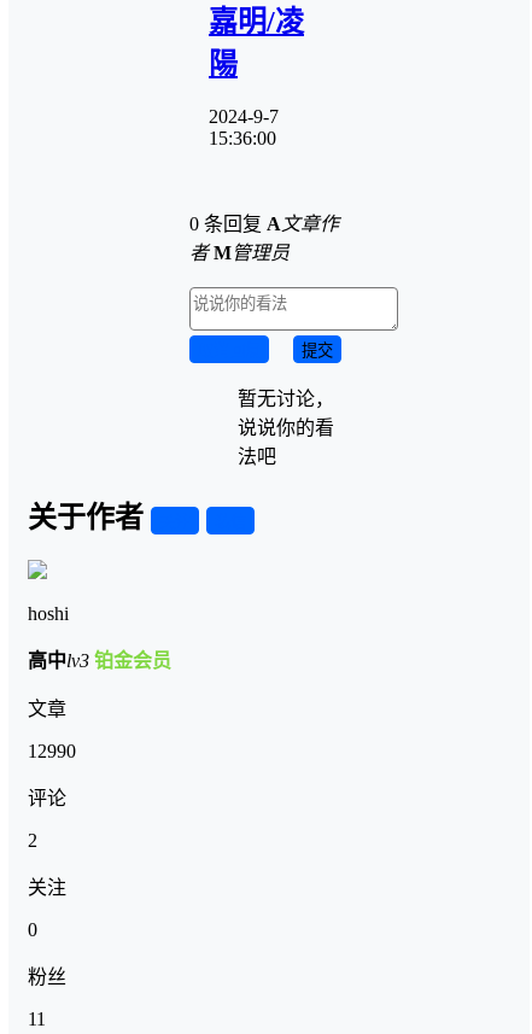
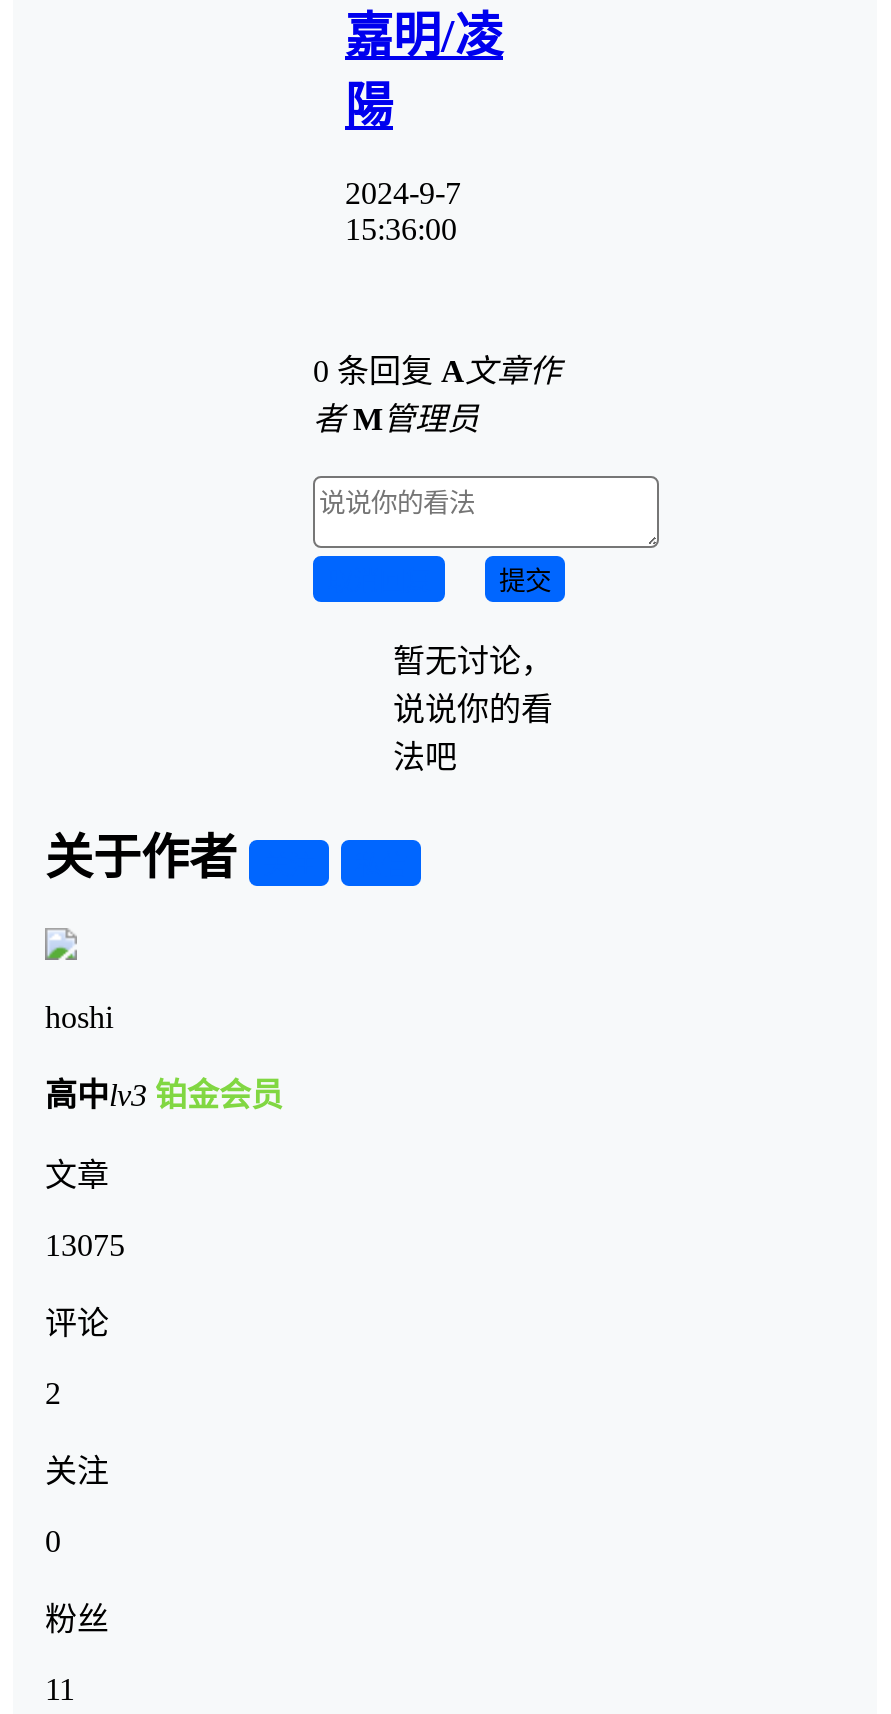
- 12990
+ 13075
